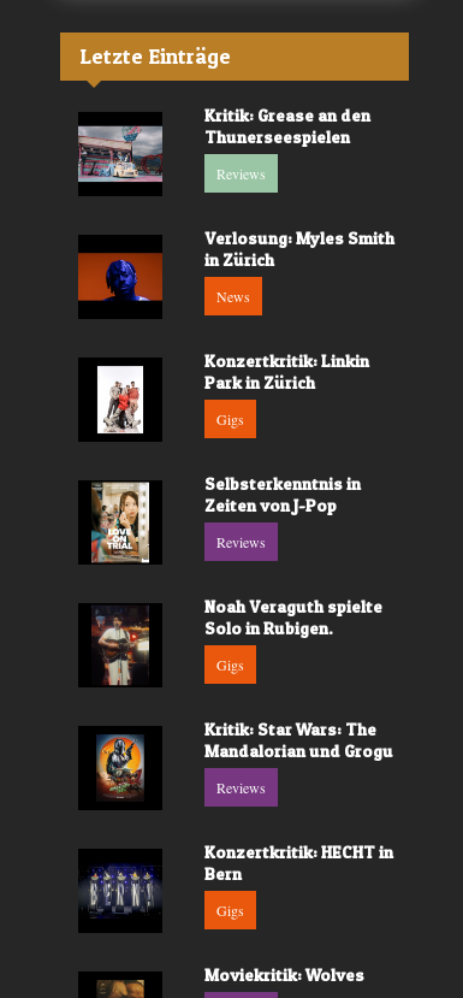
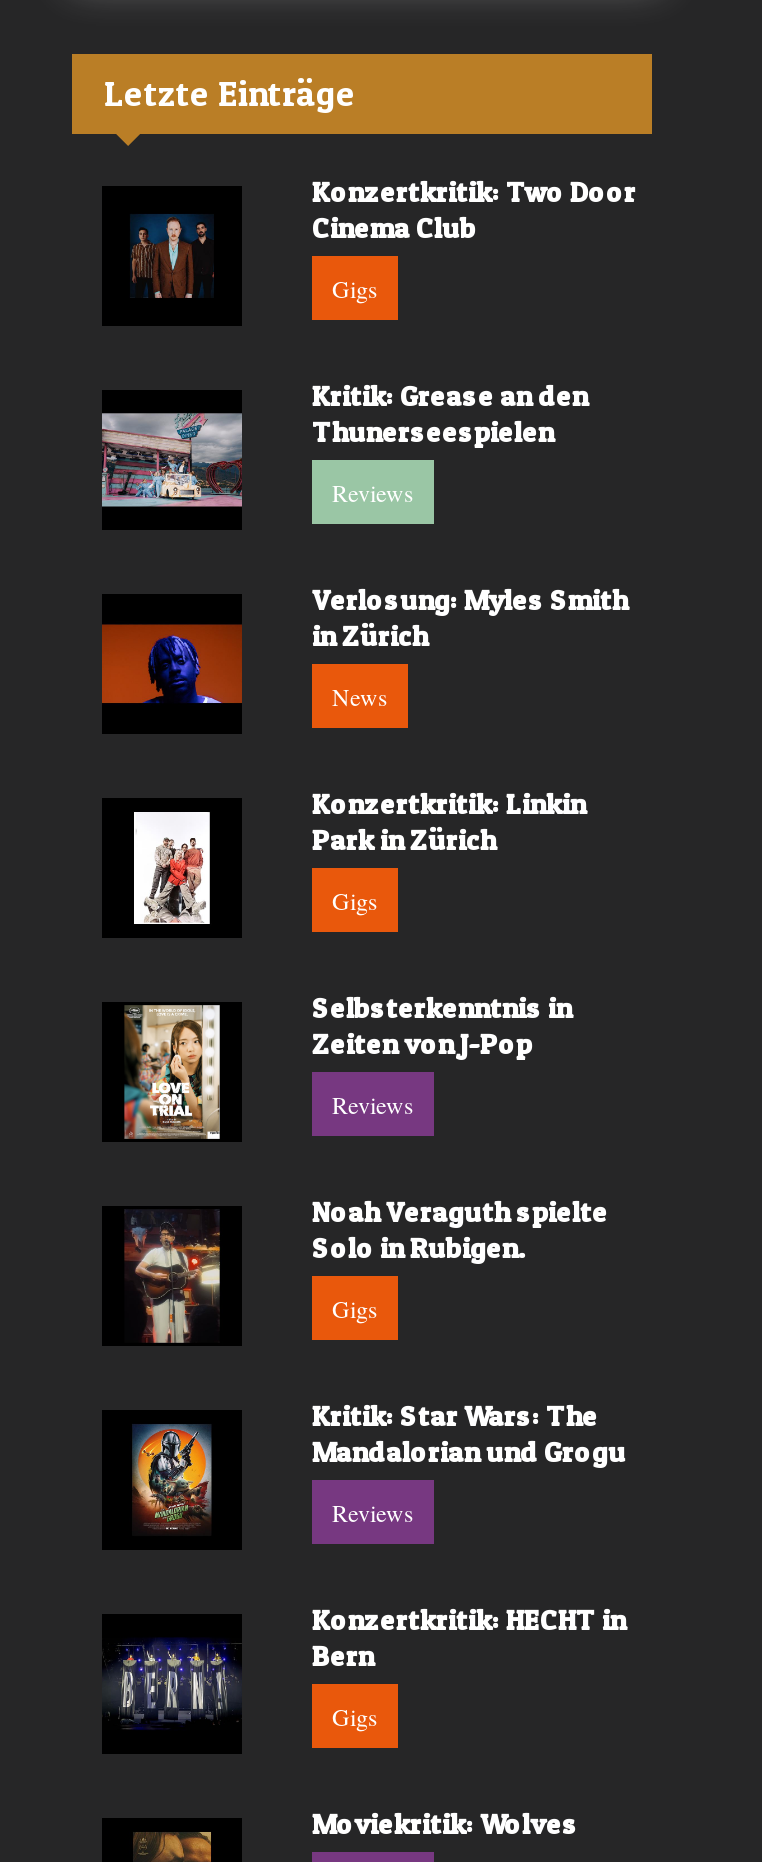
+ [image]
+ Konzertkritik: Two Door
+ Cinema Club
+ Gigs
